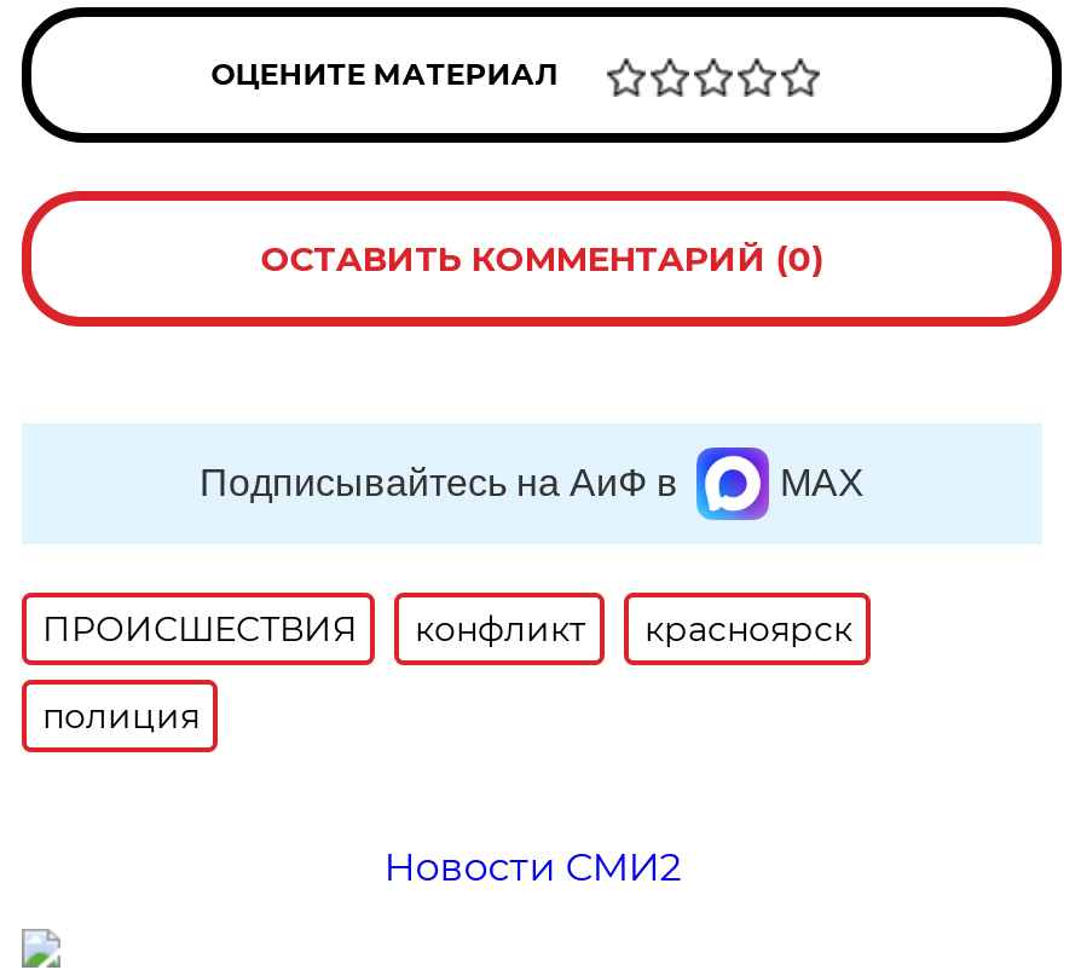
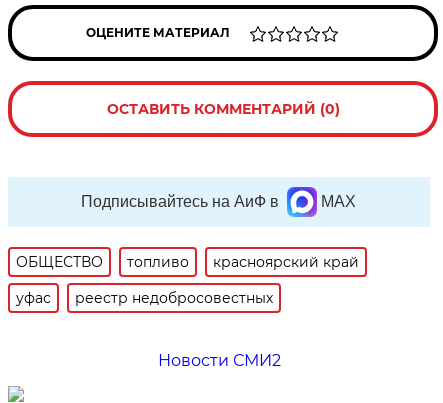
- ПРОИСШЕСТВИЯ
- конфликт
- красноярск
+ ОБЩЕСТВО
+ топливо
+ красноярский край

- полиция
+ уфас
+ реестр недобросовестных
